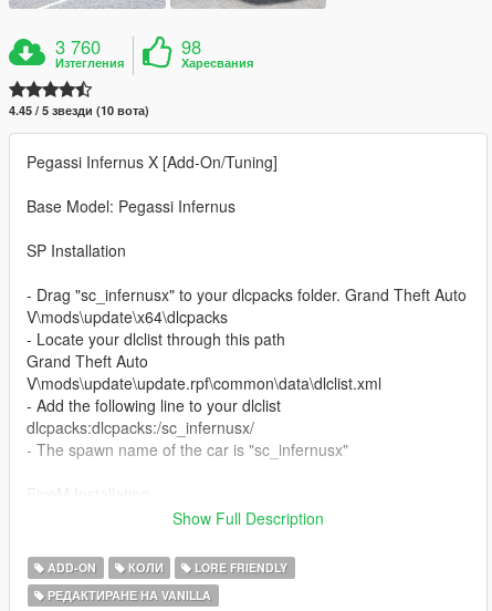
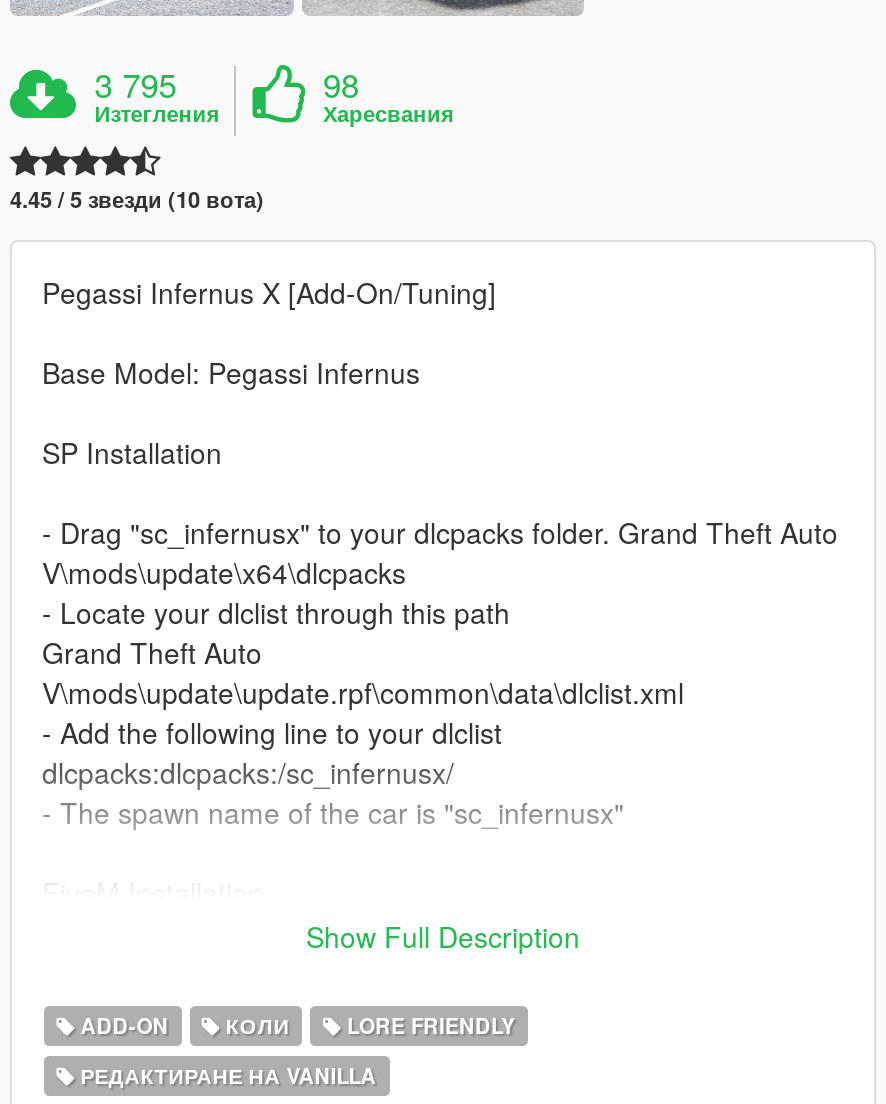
- 3 760
+ 3 795
